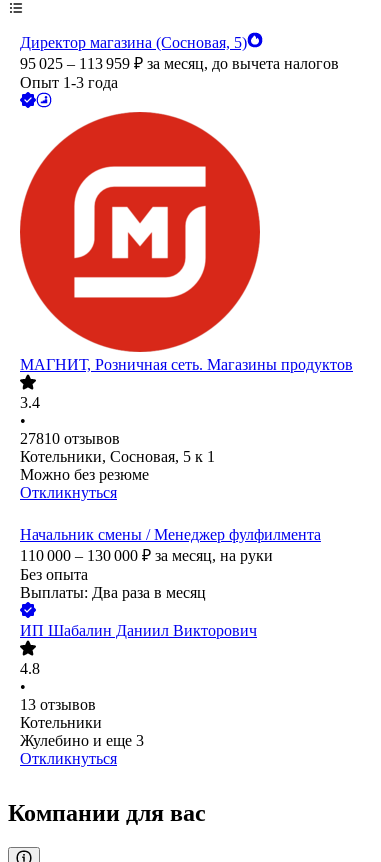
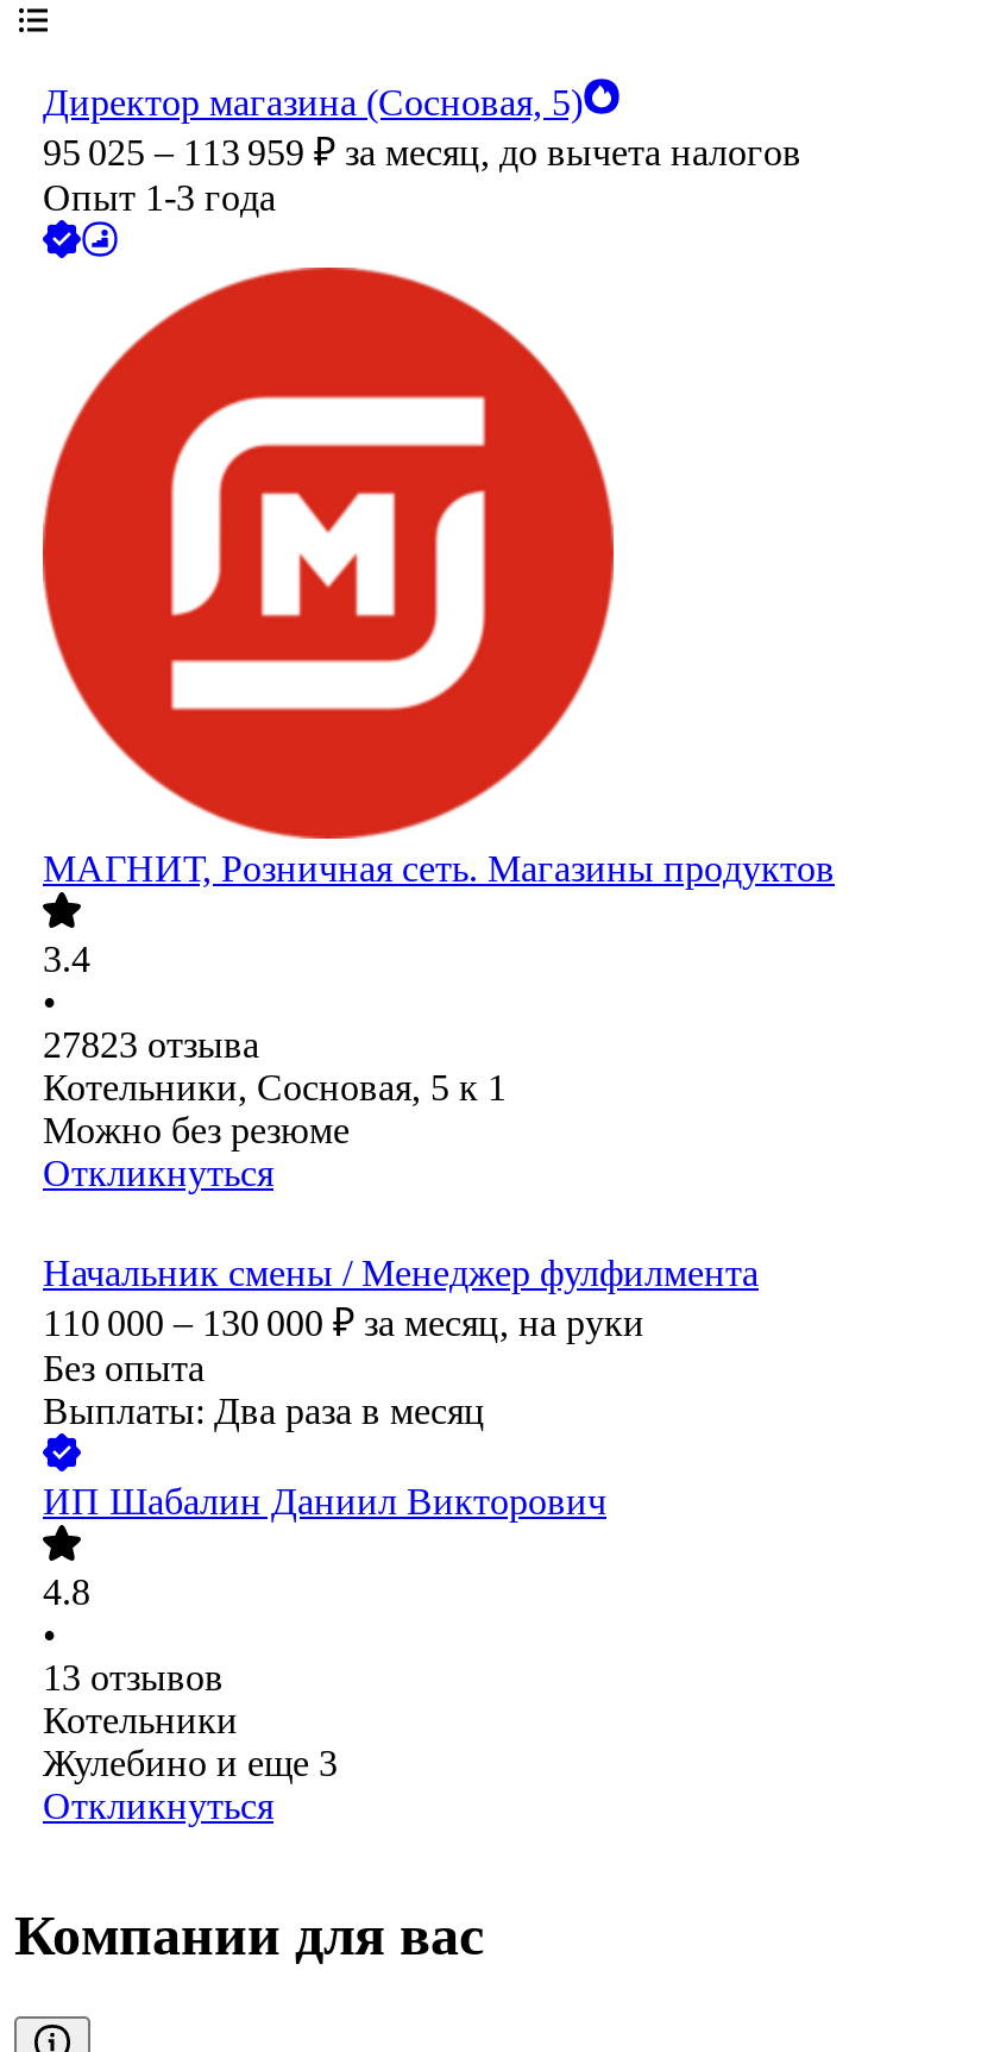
- 27810 отзывов
+ 27823 отзыва
